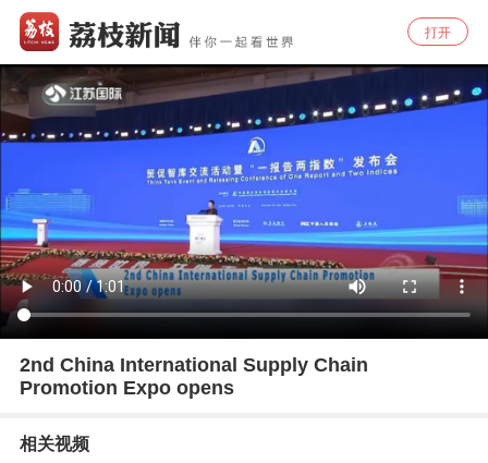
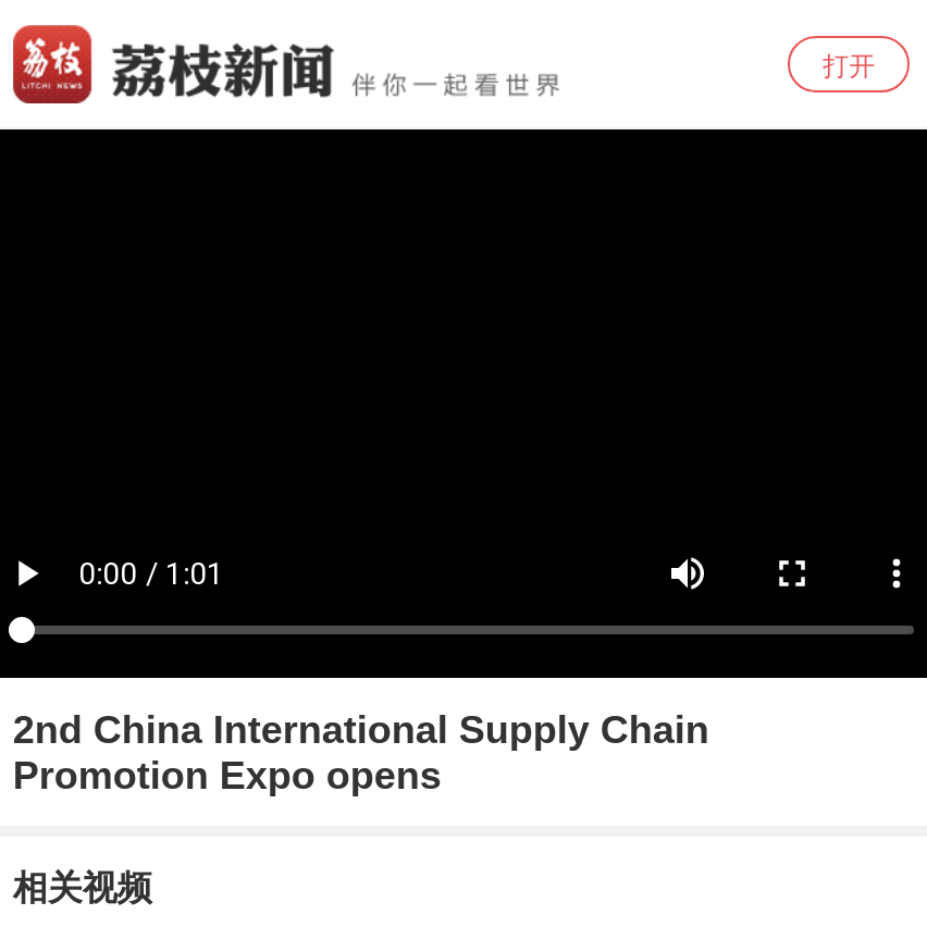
- [image]
